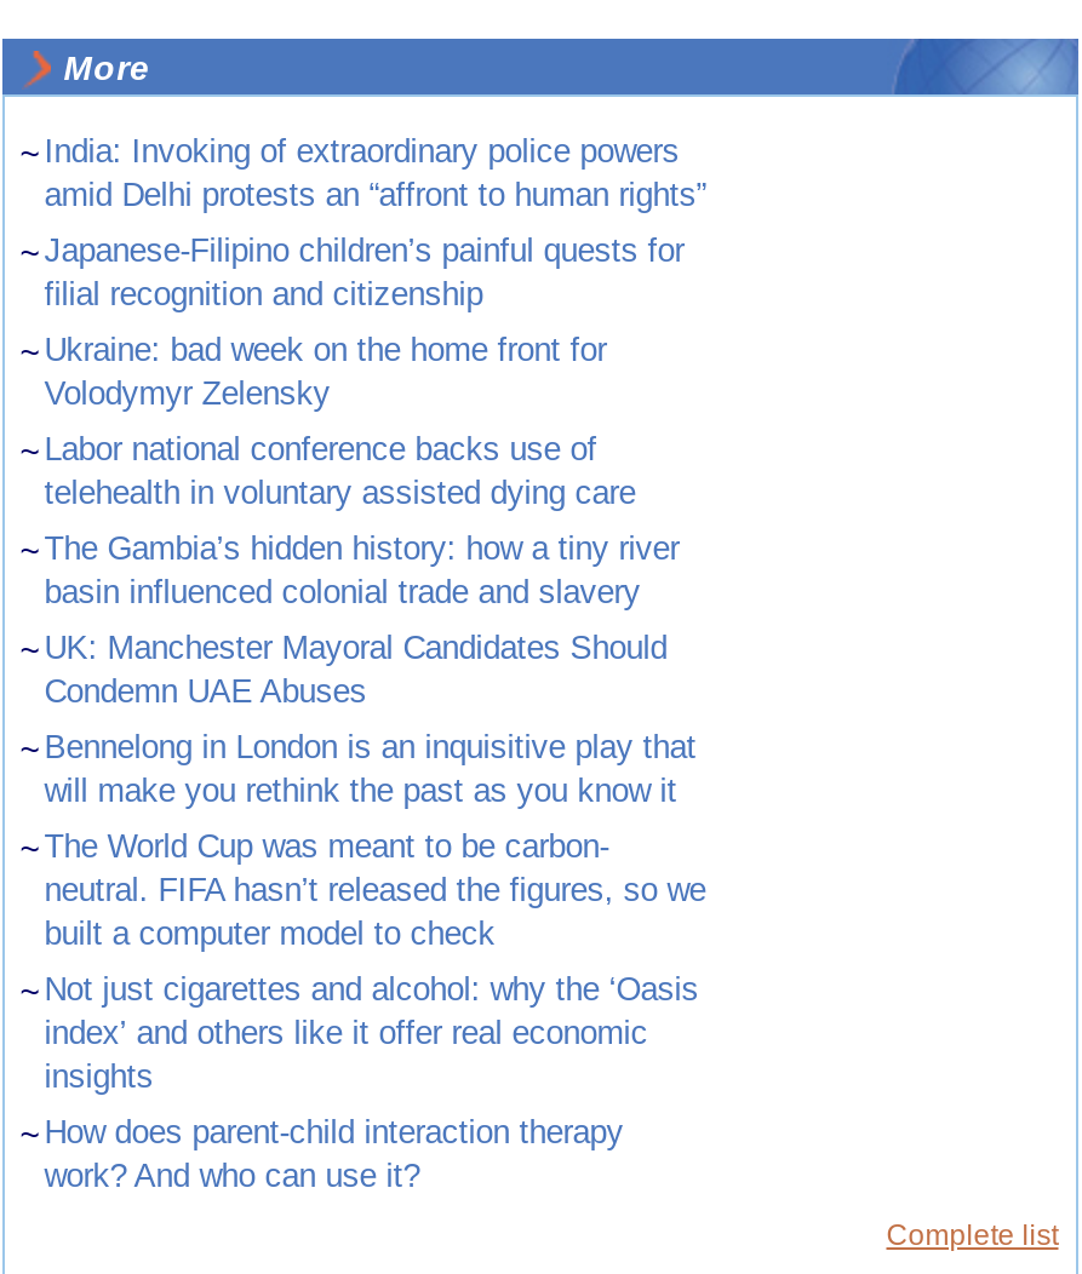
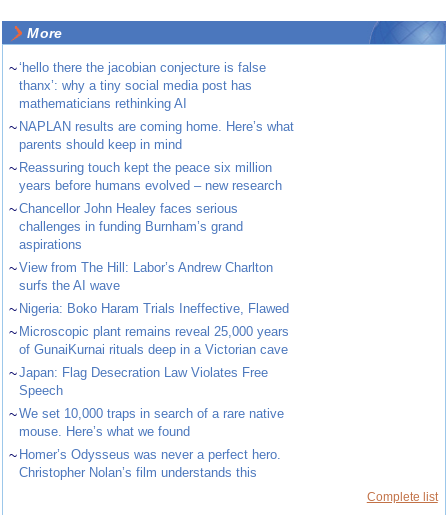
- ~ India: Invoking of extraordinary police powers
- amid Delhi protests an “affront to human rights”
- ~ Japanese-Filipino children’s painful quests for
- filial recognition and citizenship
- ~ Ukraine: bad week on the home front for
- Volodymyr Zelensky
- ~ Labor national conference backs use of
- telehealth in voluntary assisted dying care
- ~ The Gambia’s hidden history: how a tiny river
- basin influenced colonial trade and slavery
- ~ UK: Manchester Mayoral Candidates Should
- Condemn UAE Abuses
- ~ Bennelong in London is an inquisitive play that
- will make you rethink the past as you know it
- ~ The World Cup was meant to be carbon-
- neutral. FIFA hasn’t released the figures, so we
- built a computer model to check
- ~ Not just cigarettes and alcohol: why the ‘Oasis
- index’ and others like it offer real economic
- insights
- ~ How does parent-child interaction therapy
- work? And who can use it?
+ ~ ‘hello there the jacobian conjecture is false
+ thanx’: why a tiny social media post has
+ mathematicians rethinking AI
+ ~ NAPLAN results are coming home. Here’s what
+ parents should keep in mind
+ ~ Reassuring touch kept the peace six million
+ years before humans evolved – new research
+ ~ Chancellor John Healey faces serious
+ challenges in funding Burnham’s grand
+ aspirations
+ ~ View from The Hill: Labor’s Andrew Charlton
+ surfs the AI wave
+ ~ Nigeria: Boko Haram Trials Ineffective, Flawed
+ ~ Microscopic plant remains reveal 25,000 years
+ of GunaiKurnai rituals deep in a Victorian cave
+ ~ Japan: Flag Desecration Law Violates Free
+ Speech
+ ~ We set 10,000 traps in search of a rare native
+ mouse. Here’s what we found
+ ~ Homer’s Odysseus was never a perfect hero.
+ Christopher Nolan’s film understands this
